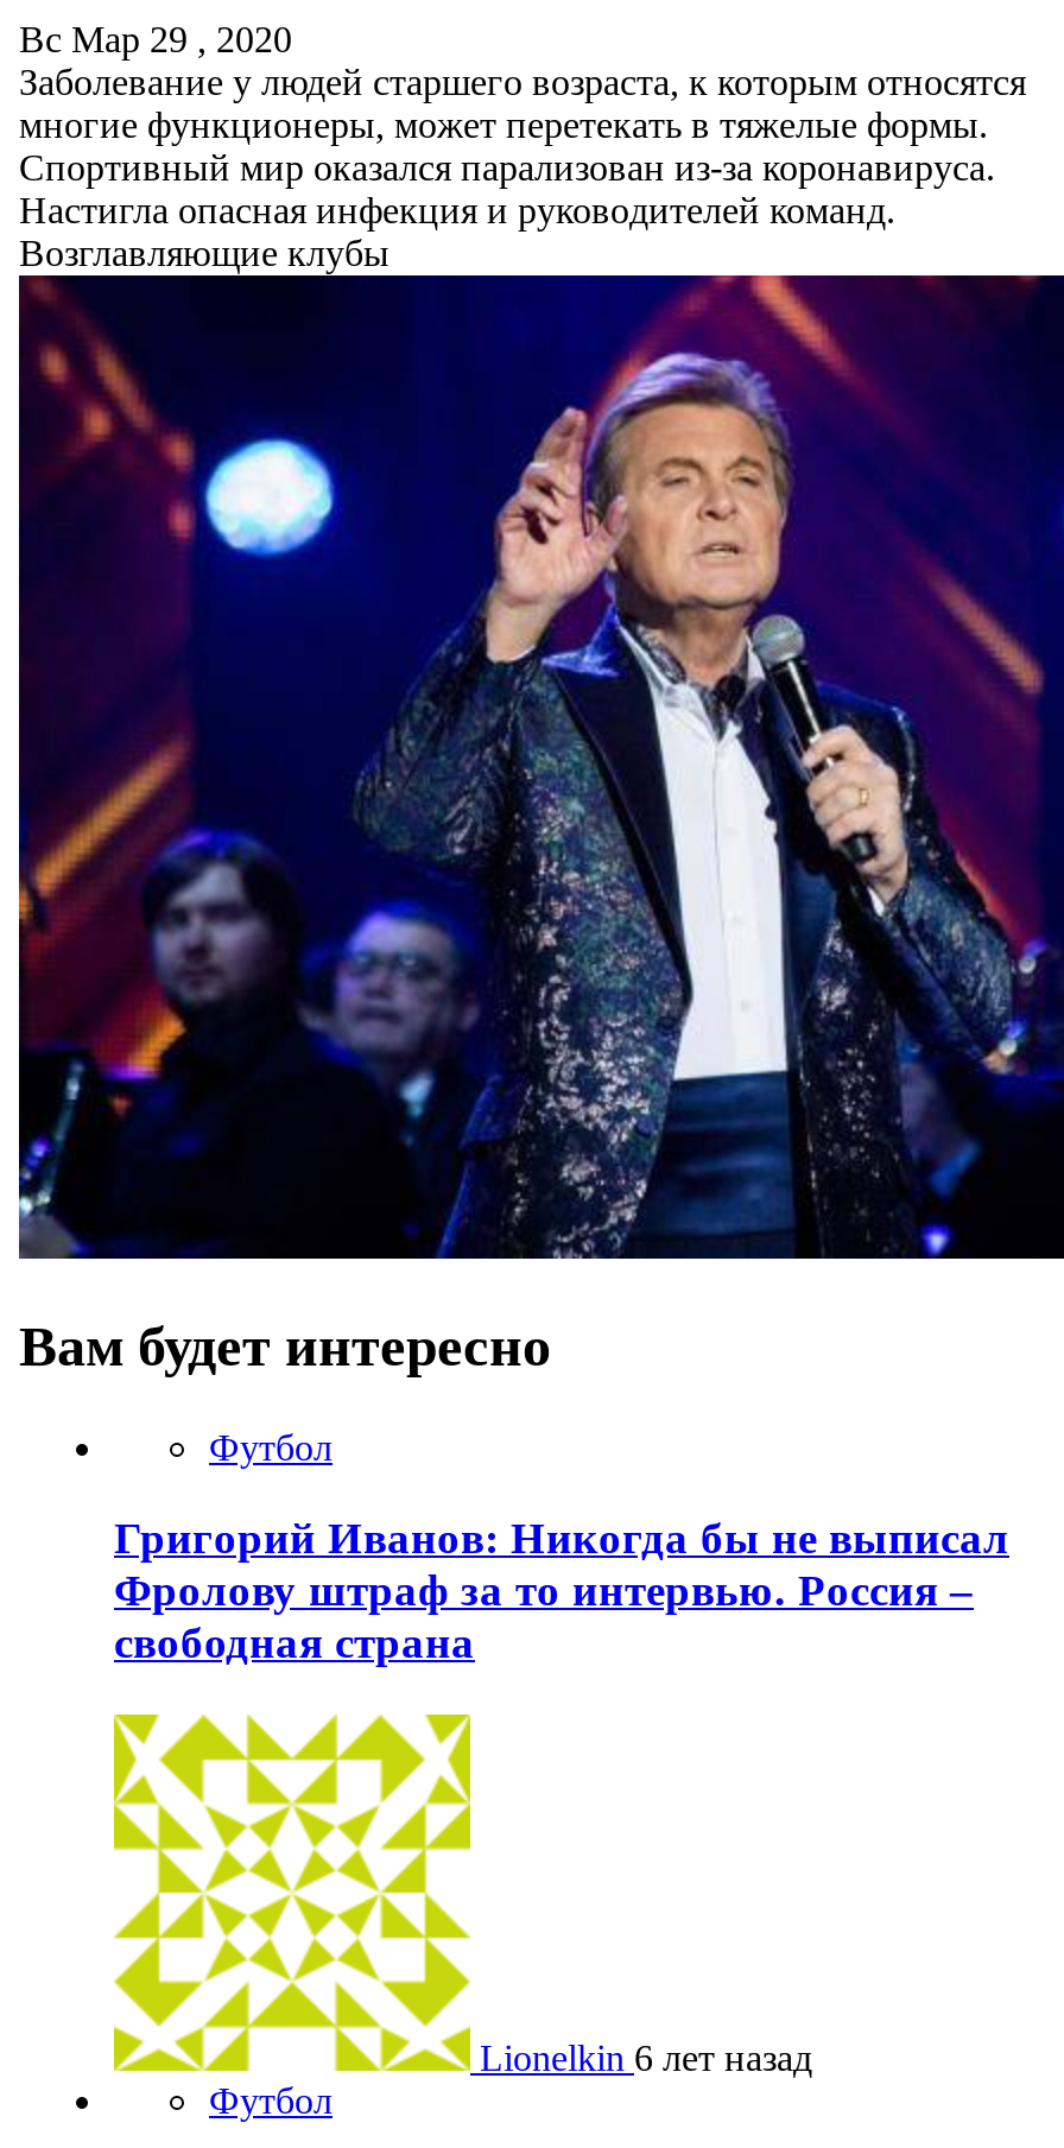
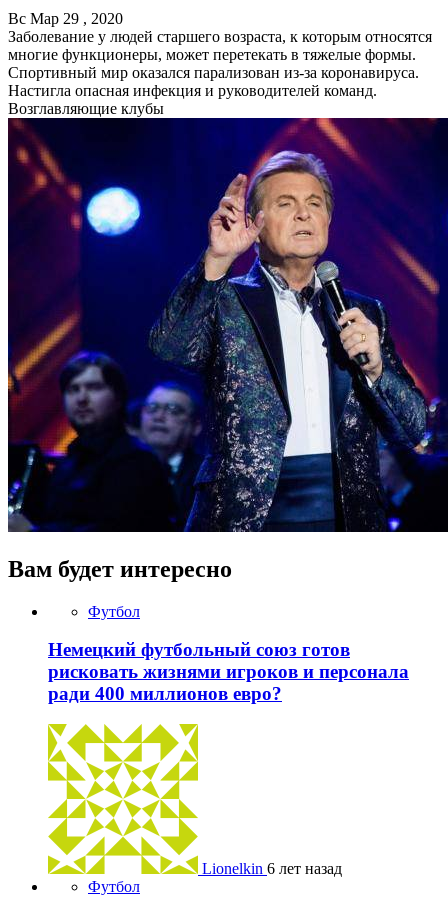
- Григорий Иванов: Никогда бы не выписал
- Фролову штраф за то интервью. Россия –
- свободная страна
+ Немецкий футбольный союз готов
+ рисковать жизнями игроков и персонала
+ ради 400 миллионов евро?
